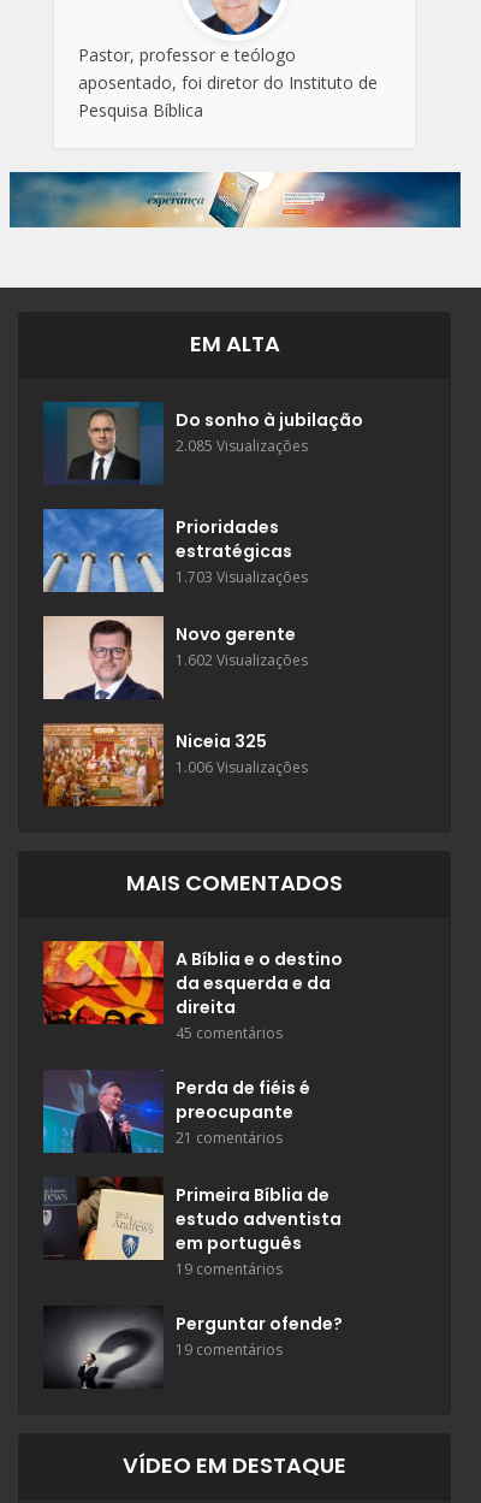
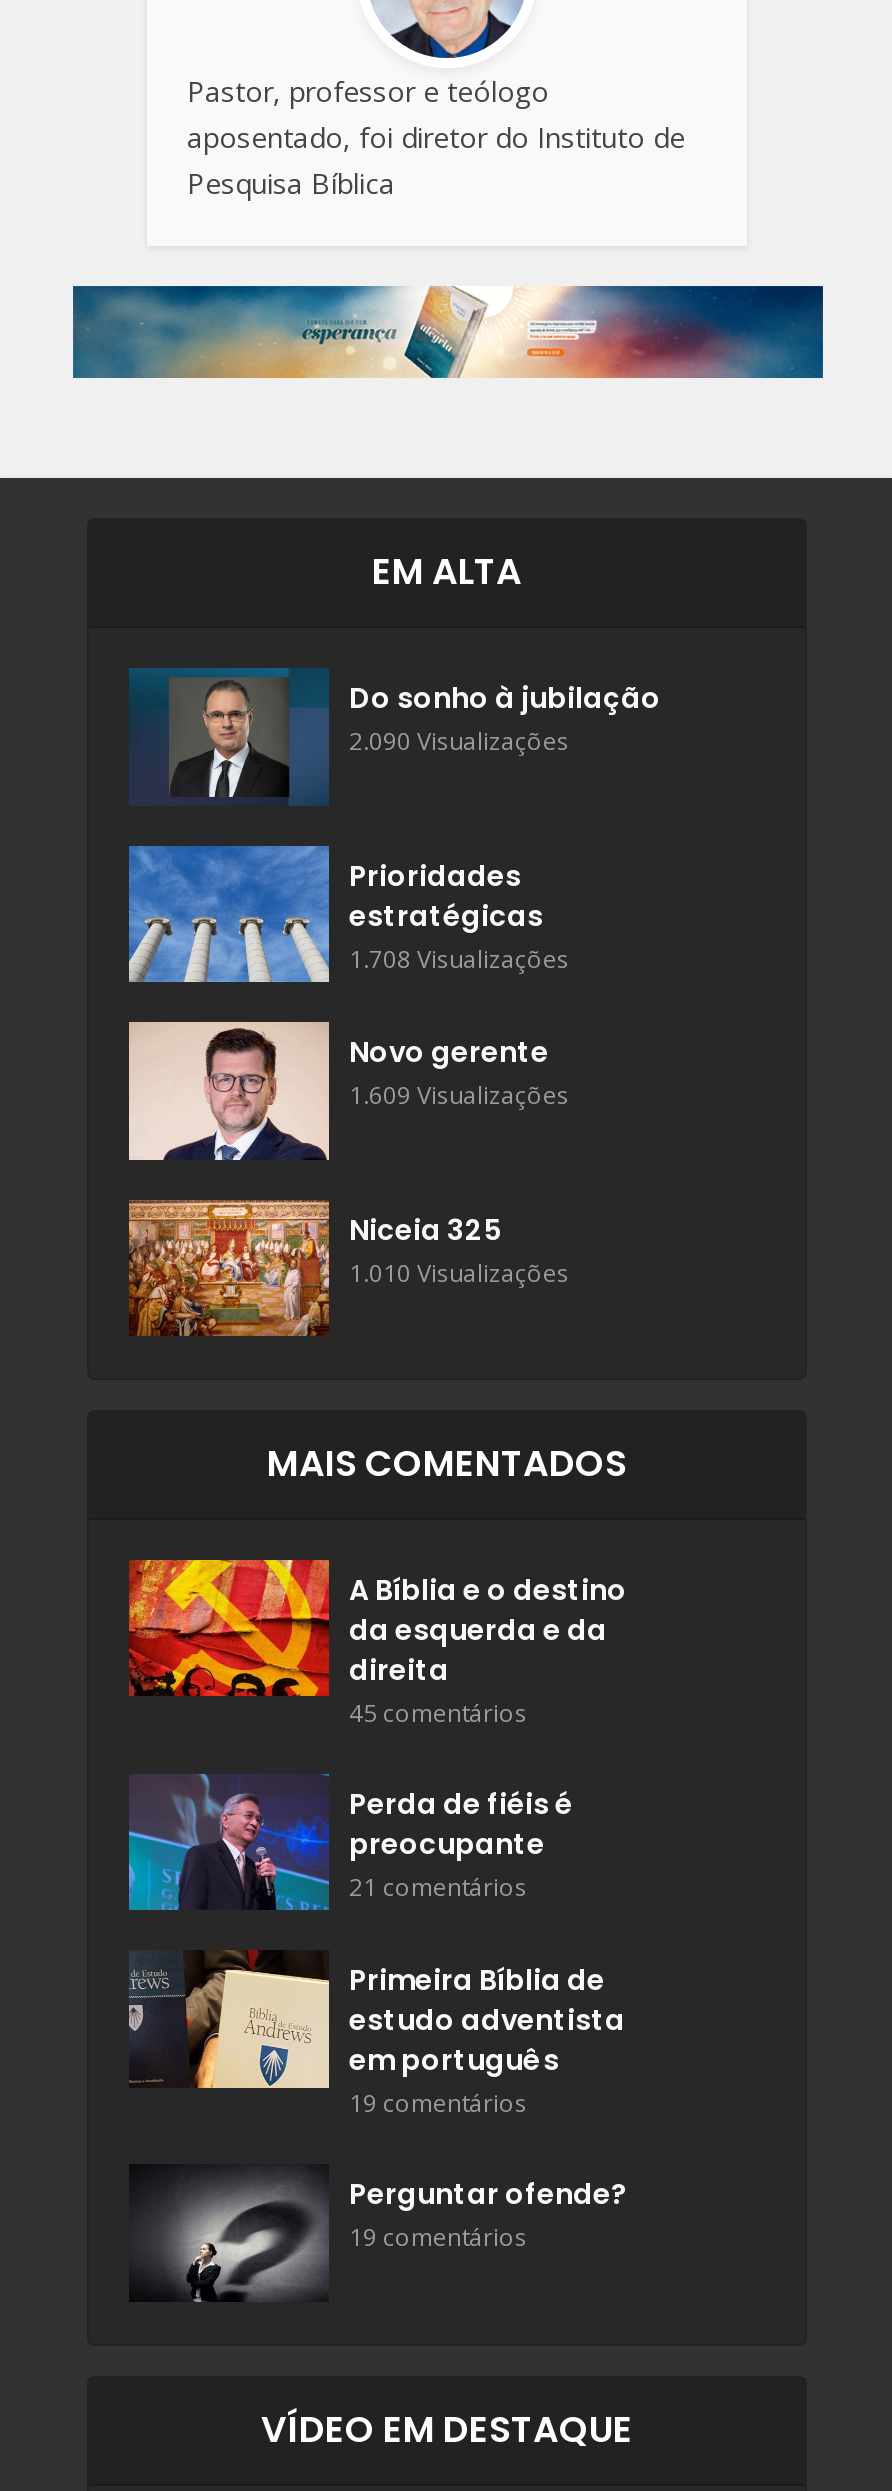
- 2.085 Visualizações
+ 2.090 Visualizações

- 1.703 Visualizações
+ 1.708 Visualizações

- 1.602 Visualizações
+ 1.609 Visualizações

- 1.006 Visualizações
+ 1.010 Visualizações
